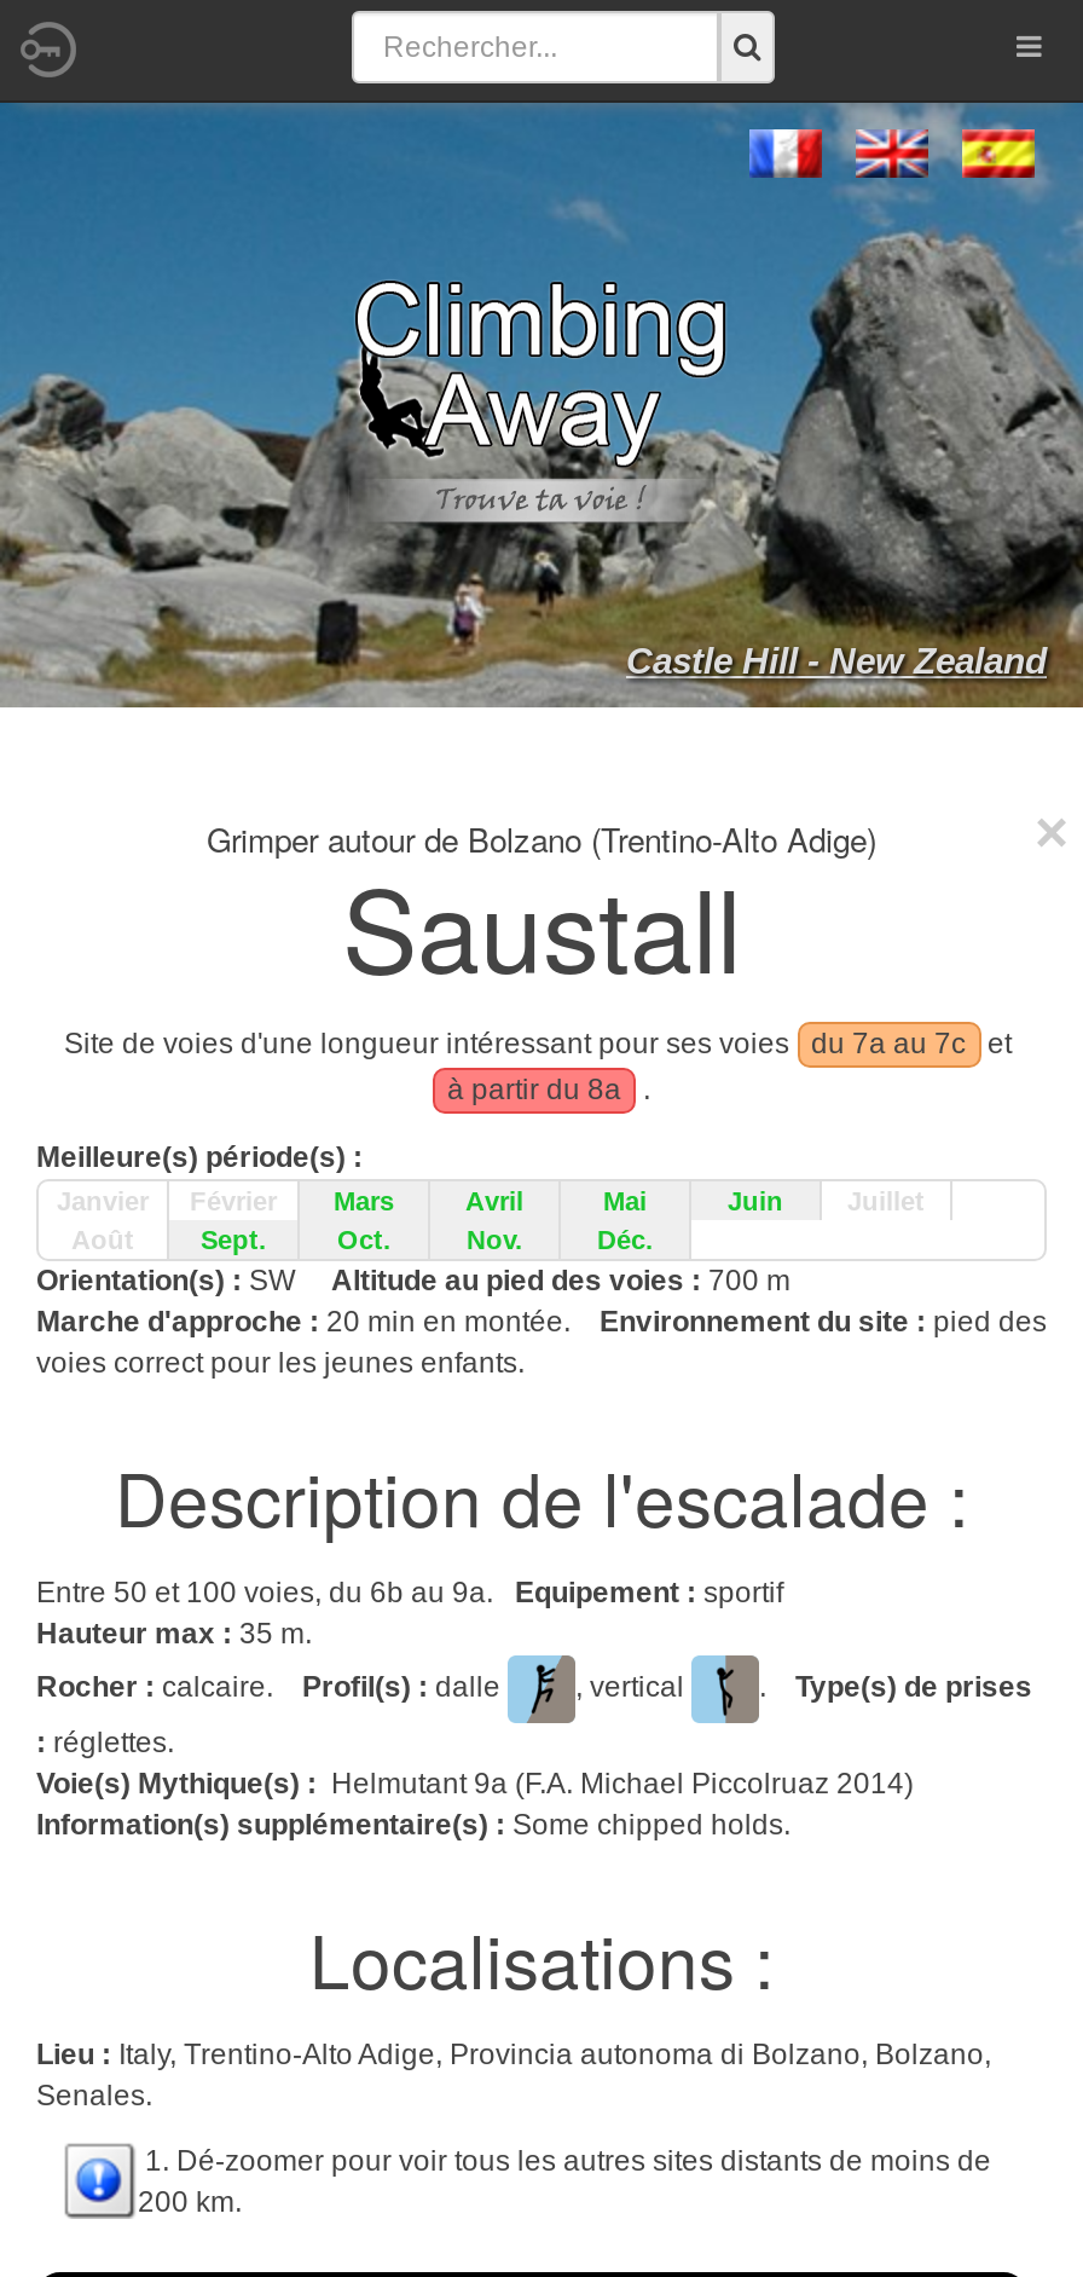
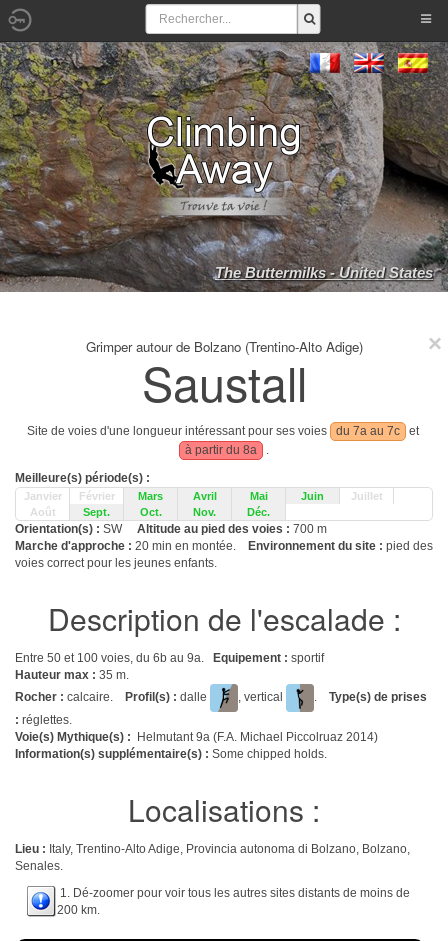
- [image]
- Castle Hill - New Zealand
+ [image]
+ The Buttermilks - United States
